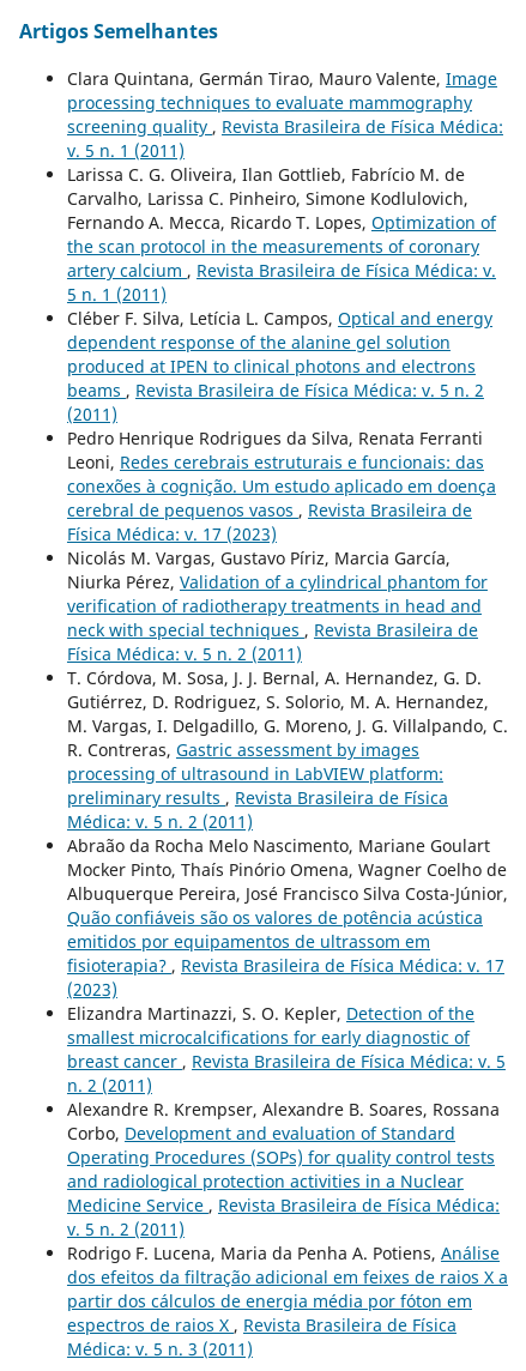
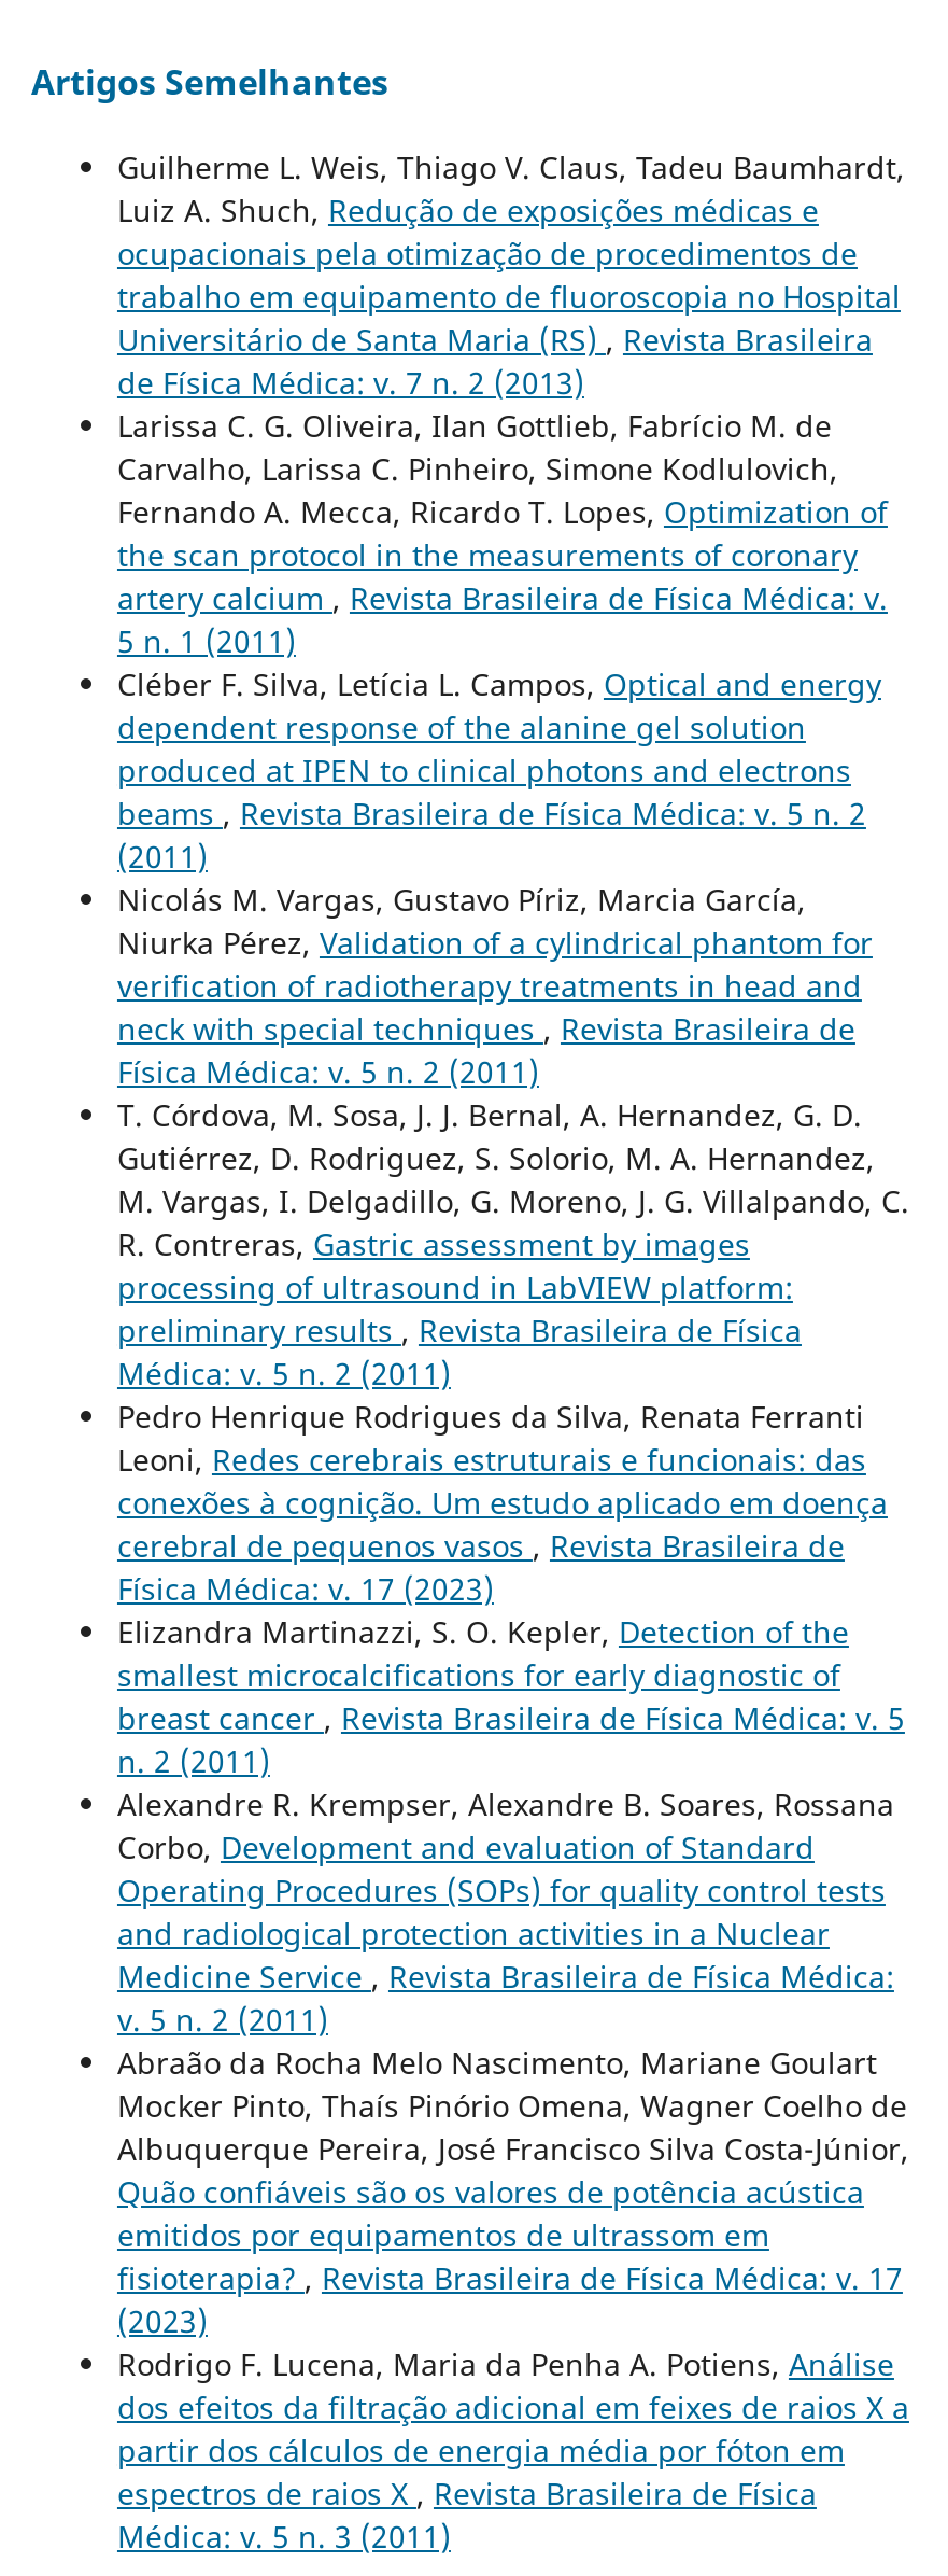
- Clara Quintana, Germán Tirao, Mauro Valente, Image
- processing techniques to evaluate mammography
- screening quality, Revista Brasileira de Física Médica:
- v. 5 n. 1 (2011)
+ Guilherme L. Weis, Thiago V. Claus, Tadeu Baumhardt,
+ Luiz A. Shuch, Redução de exposições médicas e
+ ocupacionais pela otimização de procedimentos de
+ trabalho em equipamento de fluoroscopia no Hospital
+ Universitário de Santa Maria (RS), Revista Brasileira
+ de Física Médica: v. 7 n. 2 (2013)

moved down: Pedro Henrique Rodrigues da Silva, Renata Ferranti | Leoni, Redes cerebrais estruturais e funcionais: das | conexões à cognição. Um estudo aplicado em doença | cerebral de pequenos vasos, Revista Brasileira de | Física Médica: v. 17 (2023)

moved up: Nicolás M. Vargas, Gustavo Píriz, Marcia García, | Niurka Pérez, Validation of a cylindrical phantom for | verification of radiotherapy treatments in head and | ... | preliminary results, Revista Brasileira de Física | Médica: v. 5 n. 2 (2011)

moved down: Abraão da Rocha Melo Nascimento, Mariane Goulart | Mocker Pinto, Thaís Pinório Omena, Wagner Coelho de | Albuquerque Pereira, José Francisco Silva Costa-Júnior, | Quão confiáveis são os valores de potência acústica | emitidos por equipamentos de ultrassom em | fisioterapia?, Revista Brasileira de Física Médica: v. 17 | (2023)

moved up: Elizandra Martinazzi, S. O. Kepler, Detection of the | smallest microcalcifications for early diagnostic of | breast cancer, Revista Brasileira de Física Médica: v. 5 | ... | Medicine Service, Revista Brasileira de Física Médica: | v. 5 n. 2 (2011)
